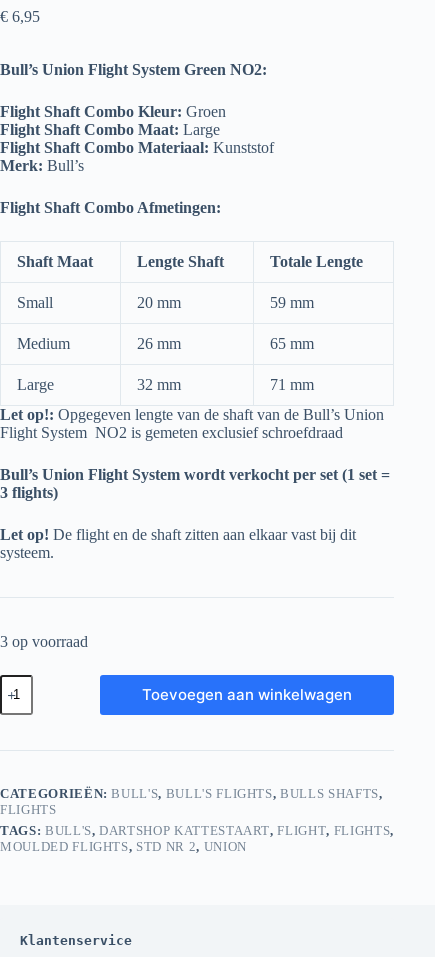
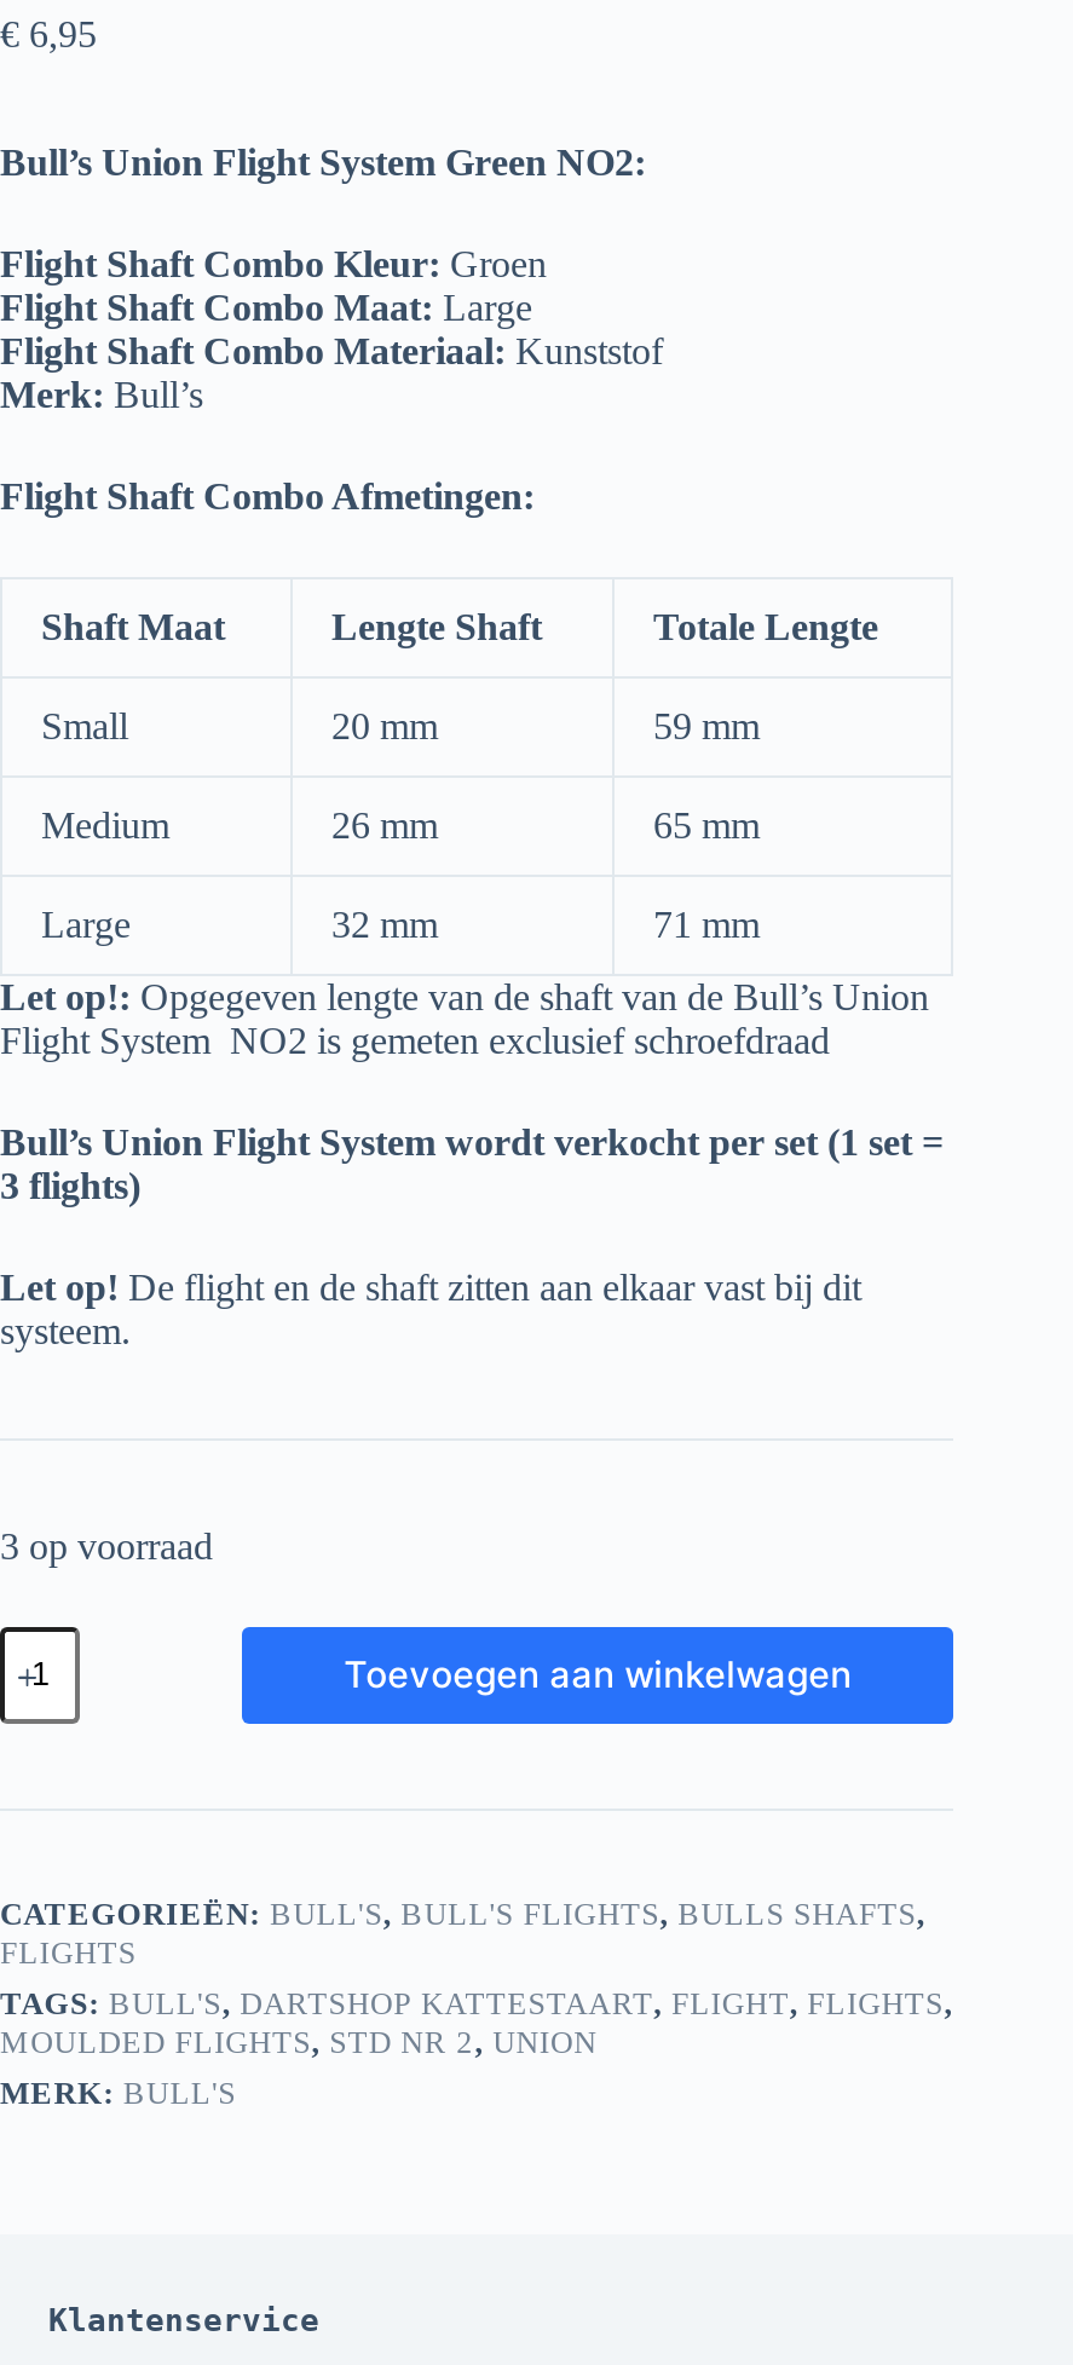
+ MERK: BULL'S
